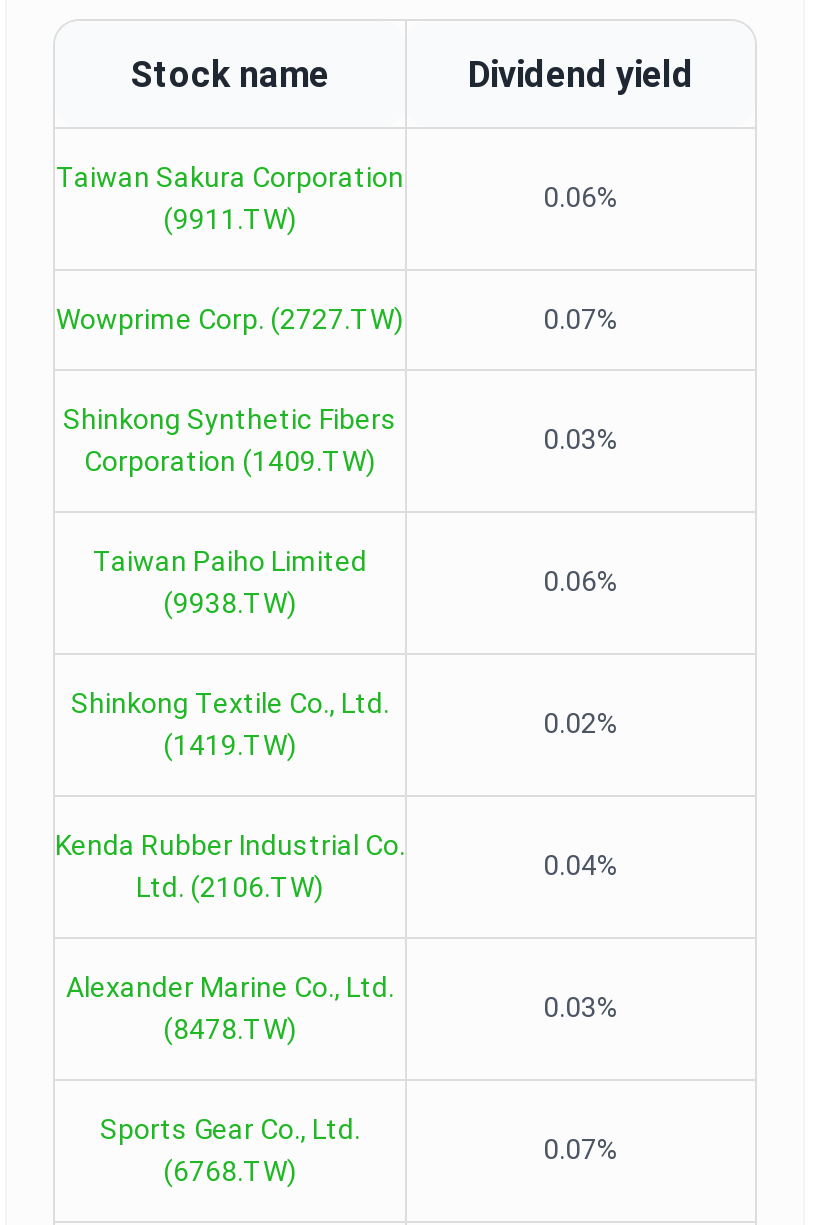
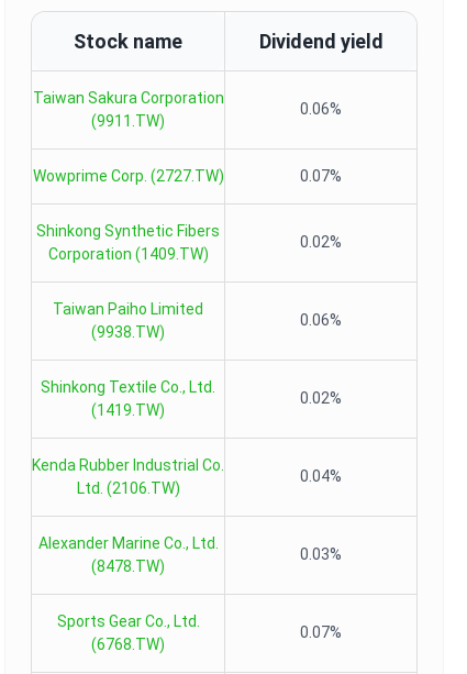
- 0.03%
+ 0.02%
